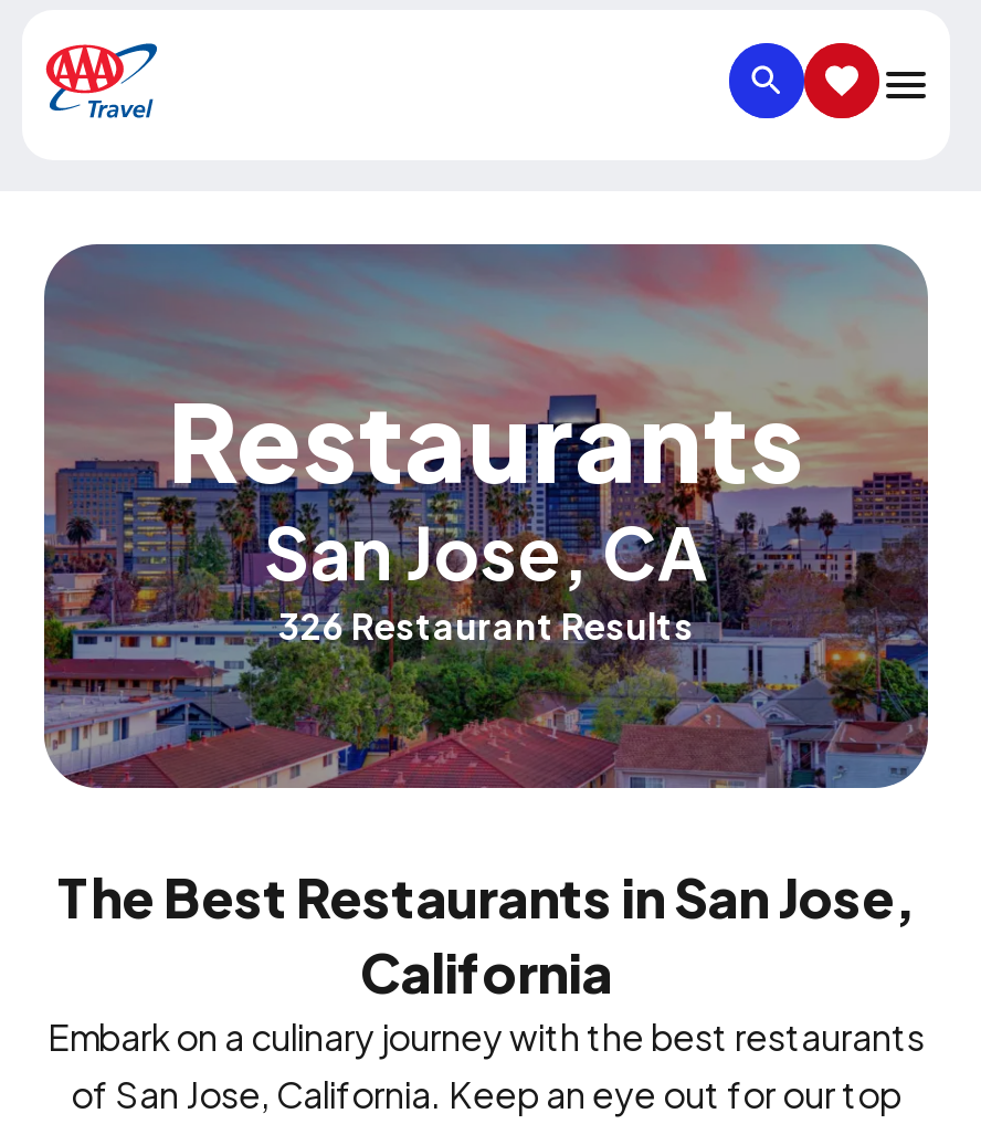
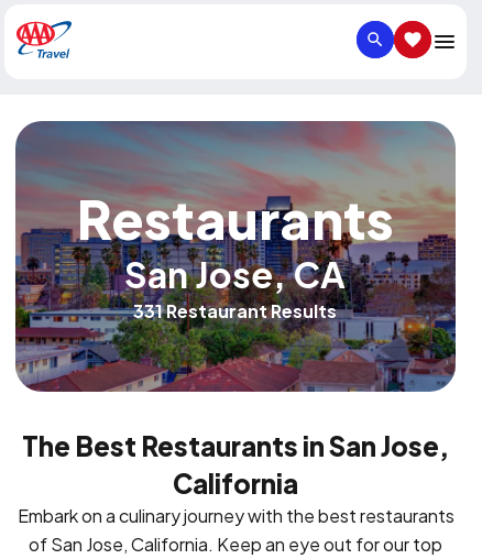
- 326 Restaurant Results
+ 331 Restaurant Results
